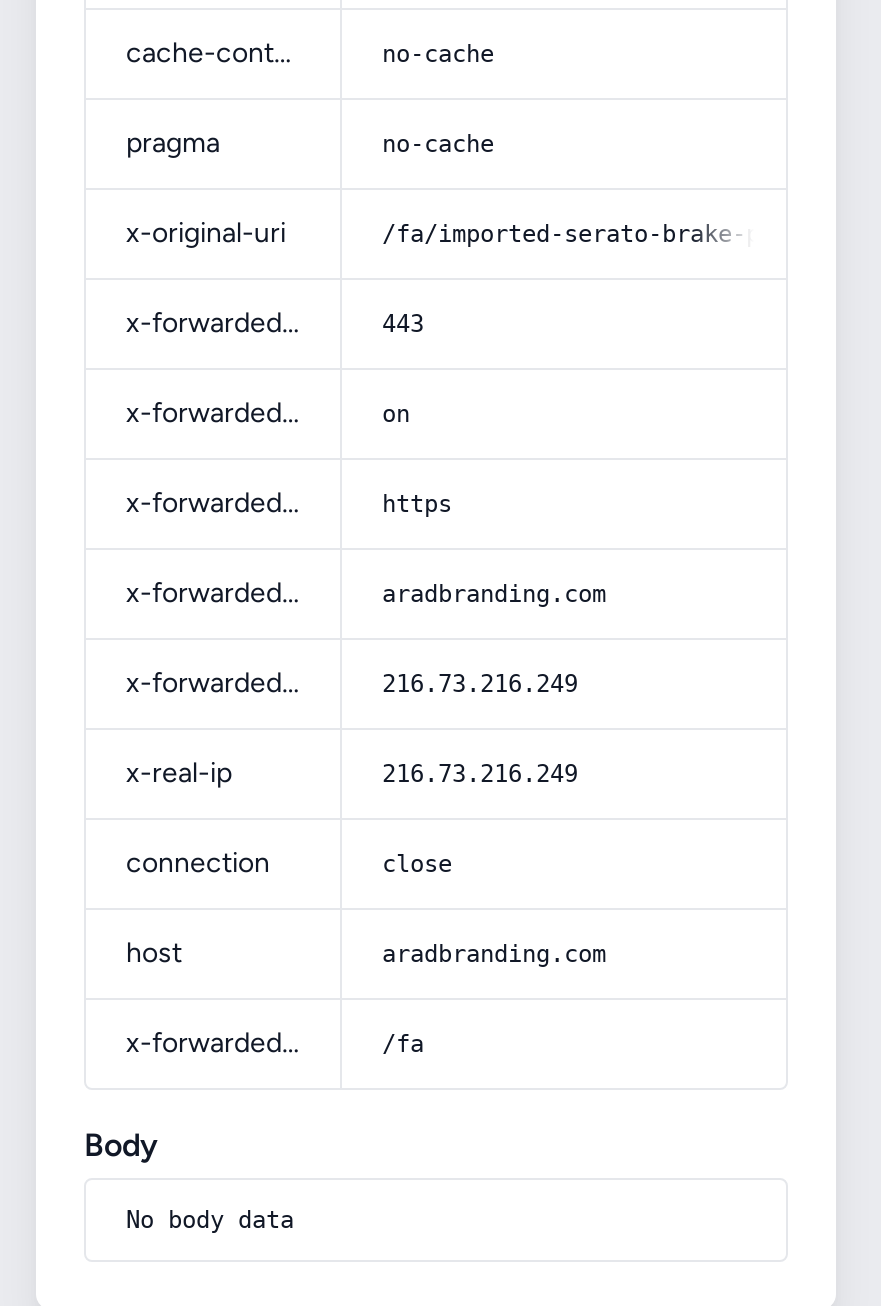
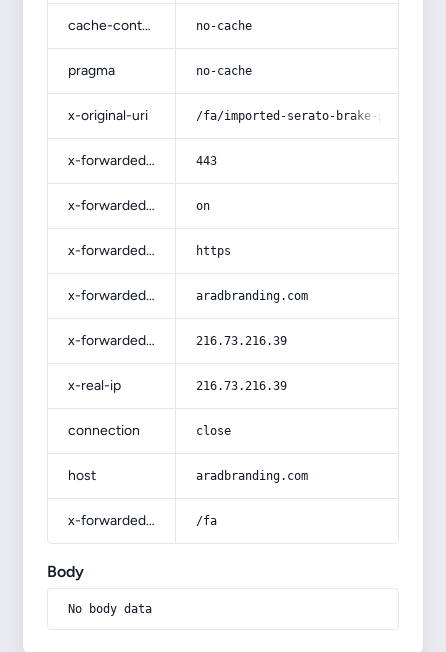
- 216.73.216.249
+ 216.73.216.39

- 216.73.216.249
+ 216.73.216.39
